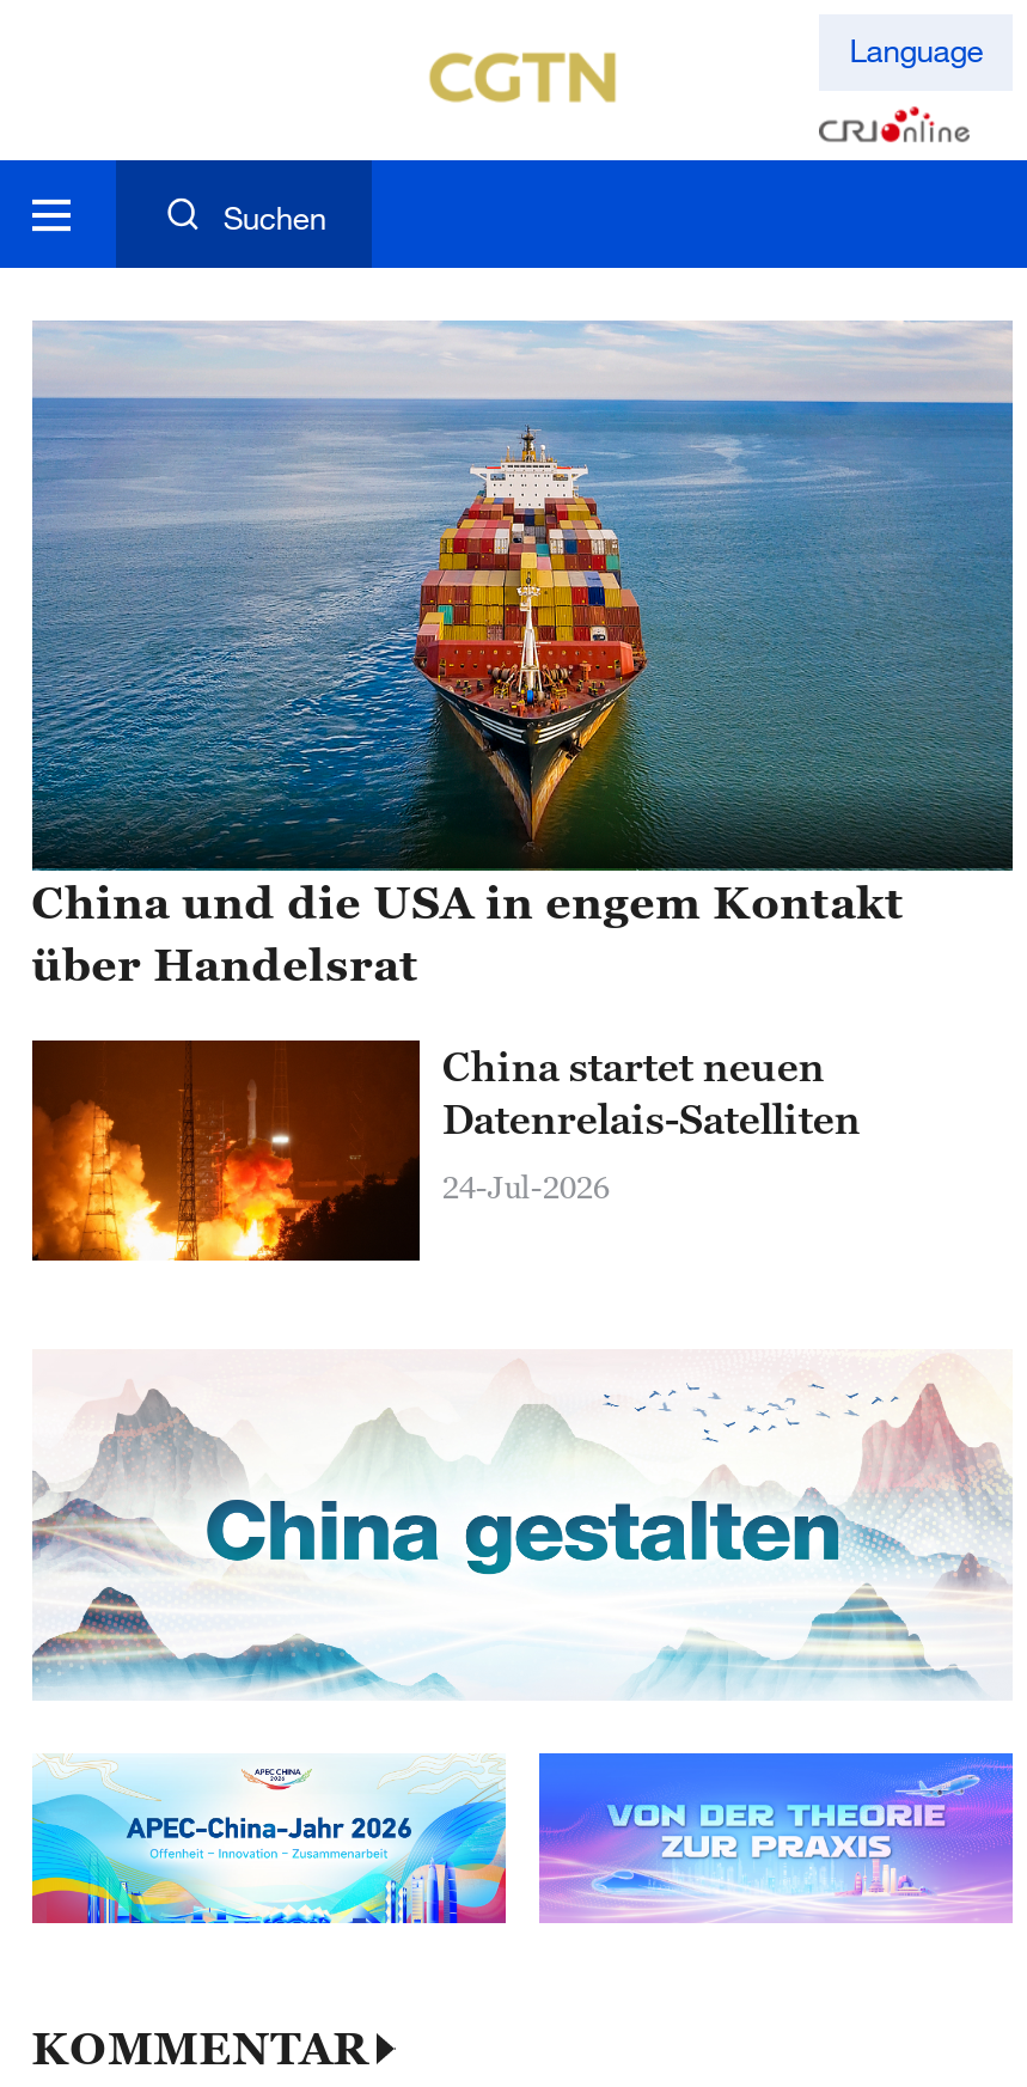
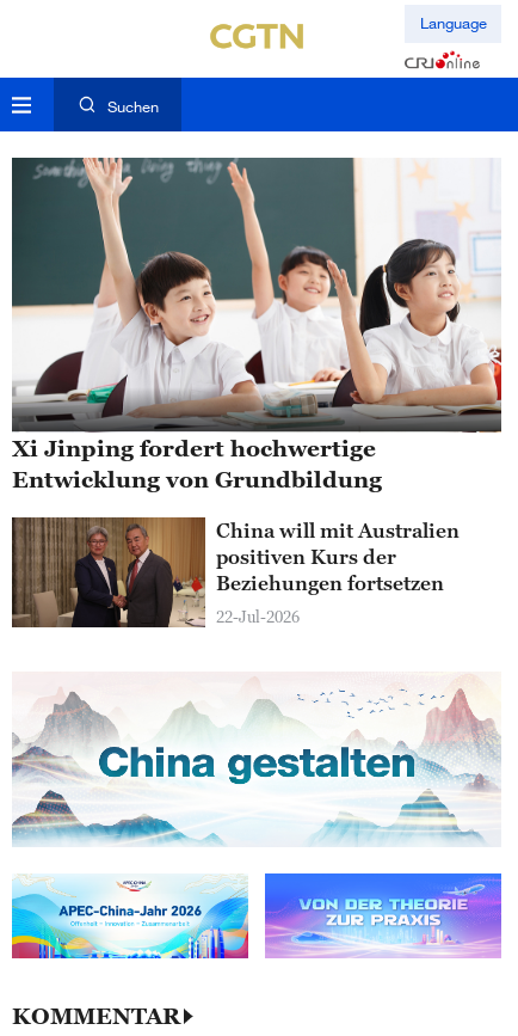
- [image]
- China und die USA in engem Kontakt
- über Handelsrat
+ [image]
+ Xi Jinping fordert hochwertige
+ Entwicklung von Grundbildung

- [image]
- China startet neuen
- Datenrelais-Satelliten
+ [image]
+ China will mit Australien
+ positiven Kurs der
+ Beziehungen fortsetzen

- 24-Jul-2026
+ 22-Jul-2026
